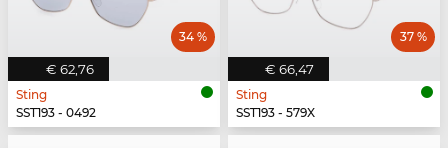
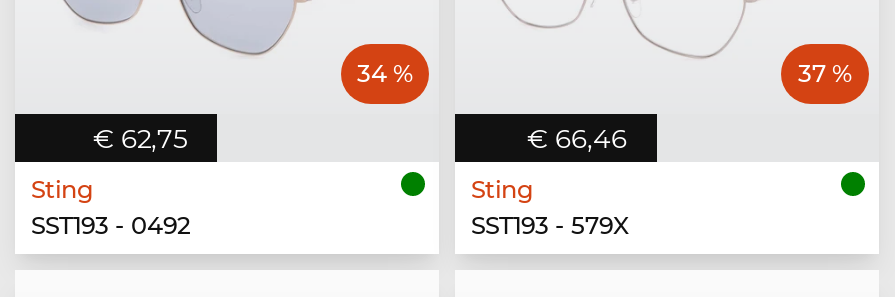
- € 62,76
+ € 62,75

- € 66,47
+ € 66,46
